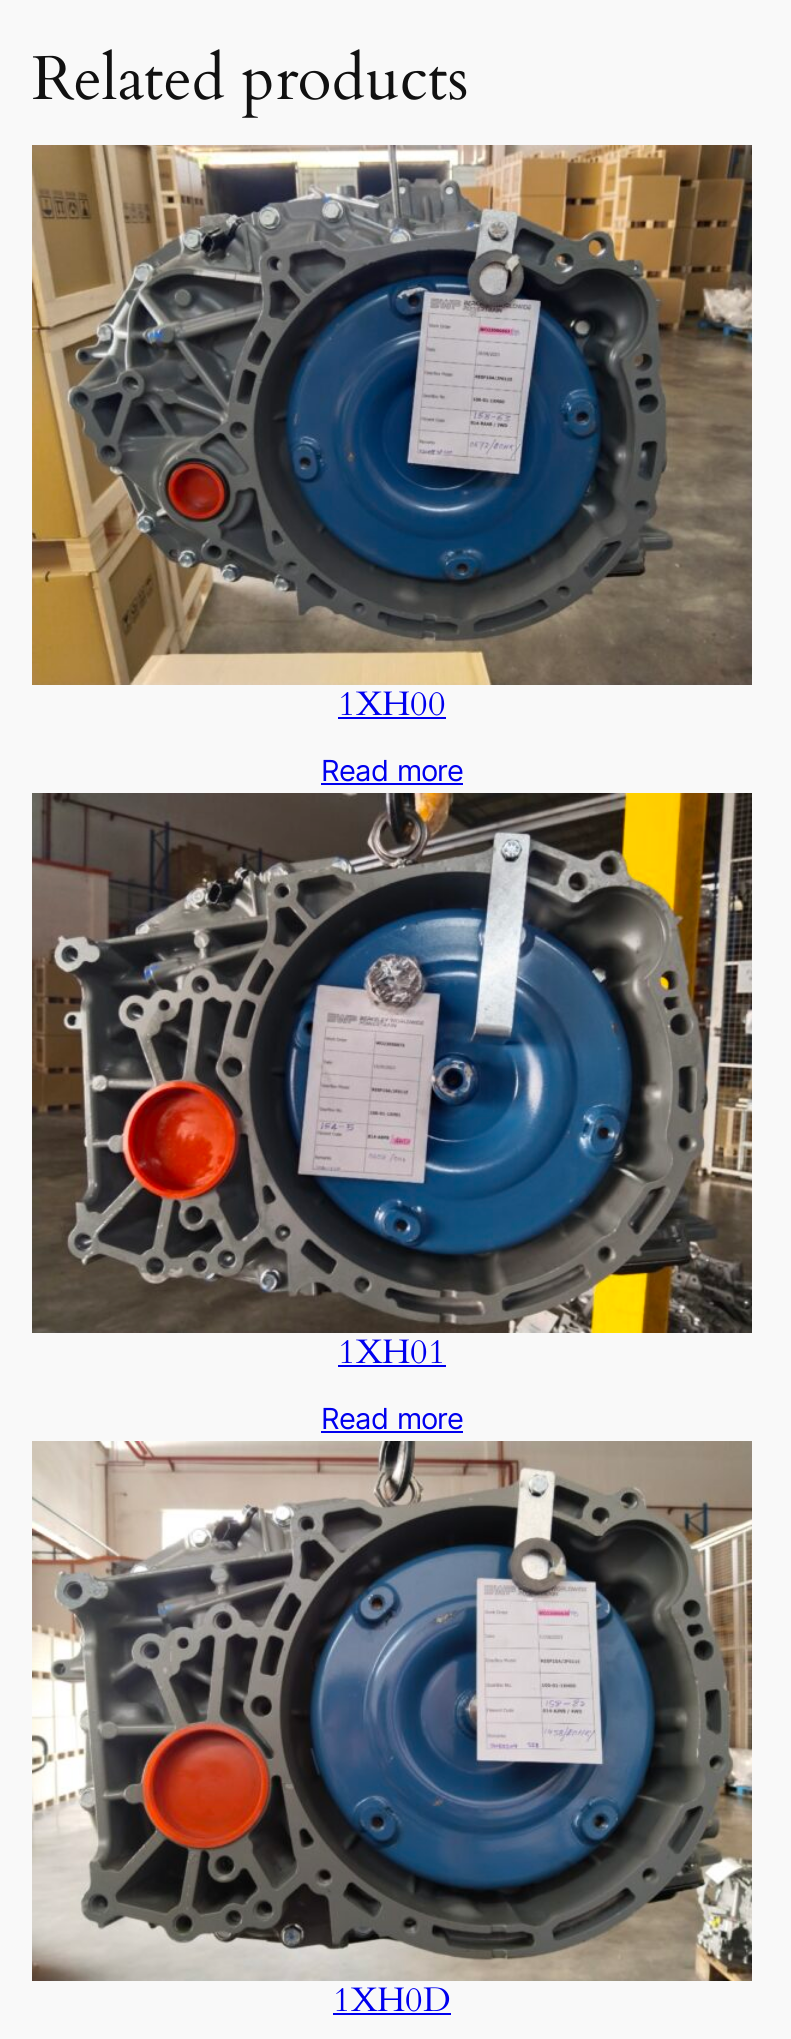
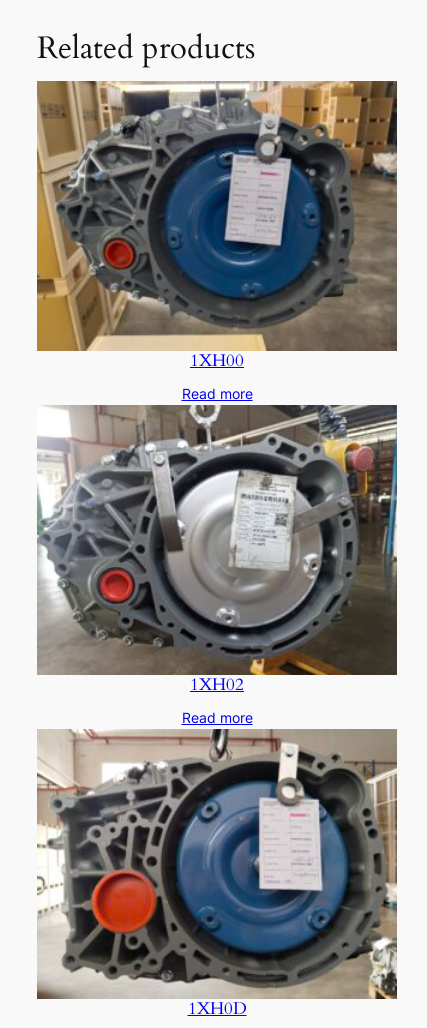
- [image]
- 1XH01
+ [image]
+ 1XH02
